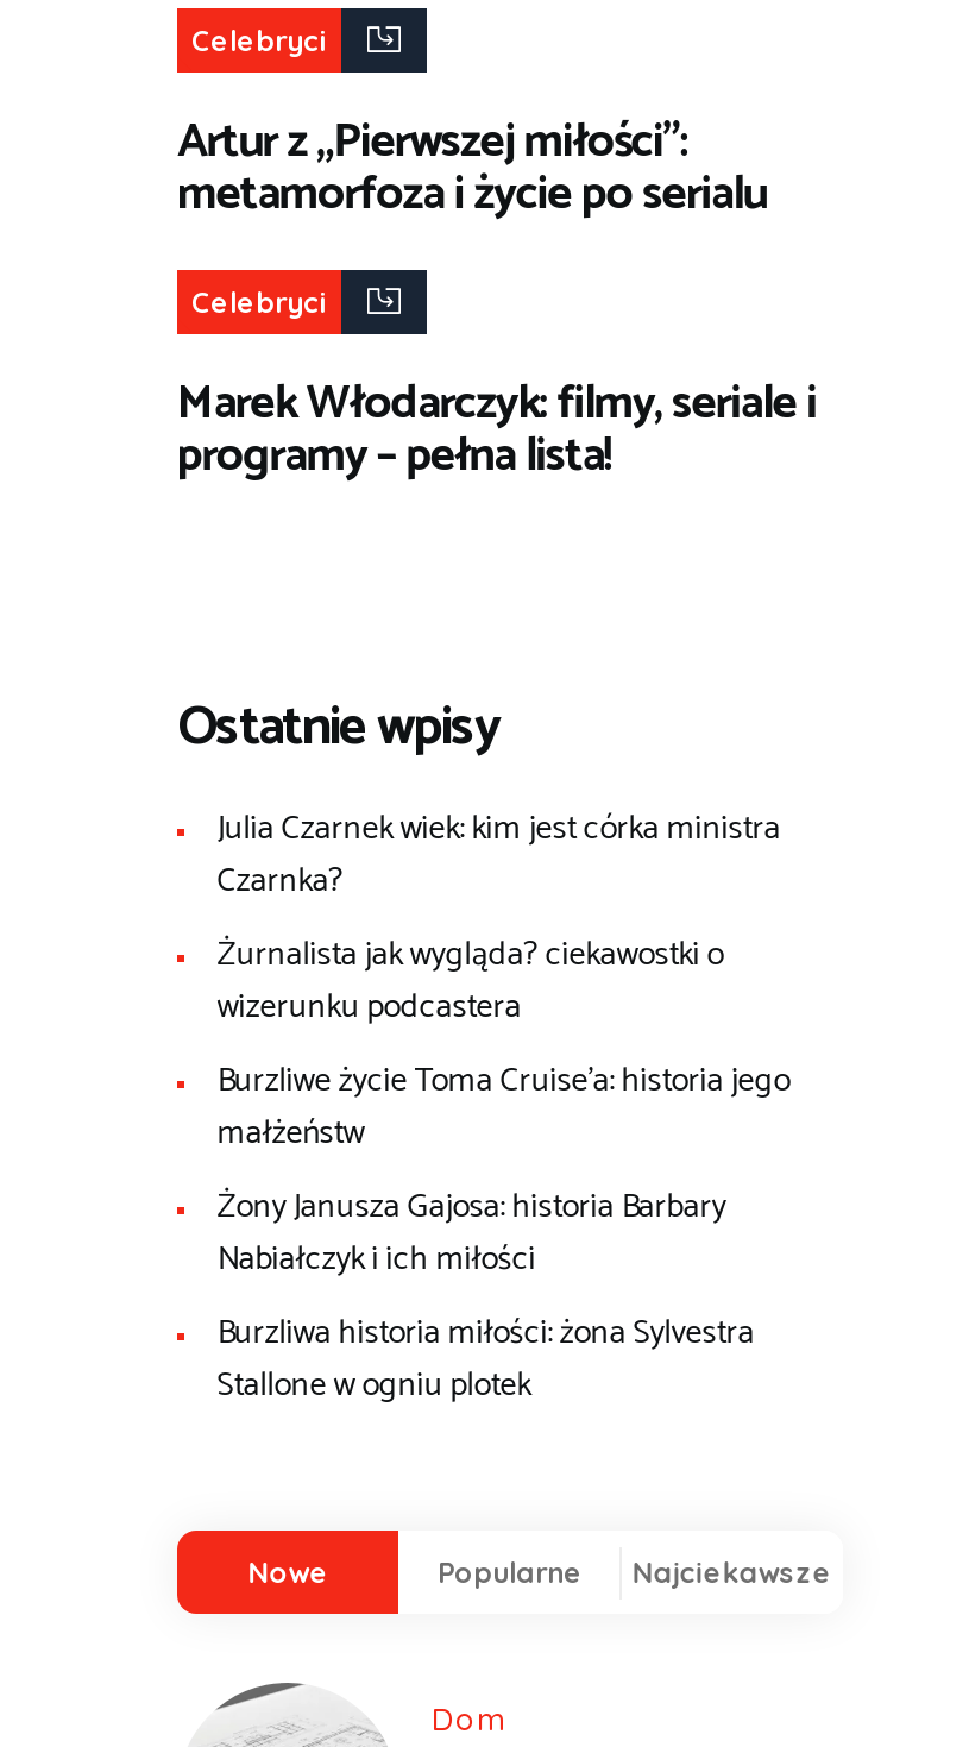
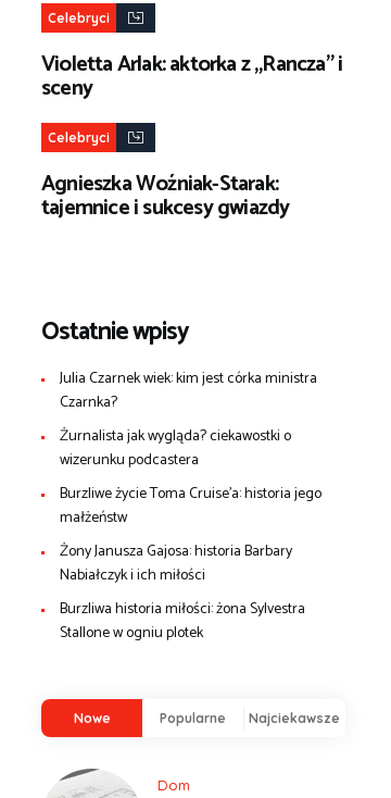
- Artur z „Pierwszej miłości”:
- metamorfoza i życie po serialu
+ Violetta Arlak: aktorka z „Rancza” i
+ sceny

- Marek Włodarczyk: filmy, seriale i
- programy – pełna lista!
+ Agnieszka Woźniak-Starak:
+ tajemnice i sukcesy gwiazdy
